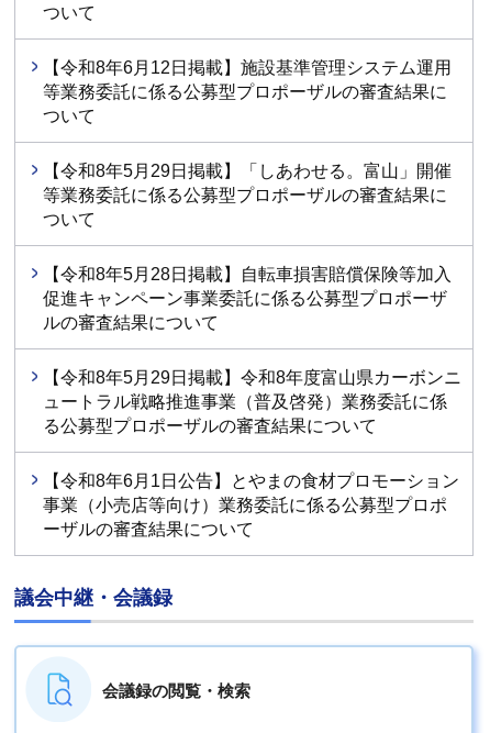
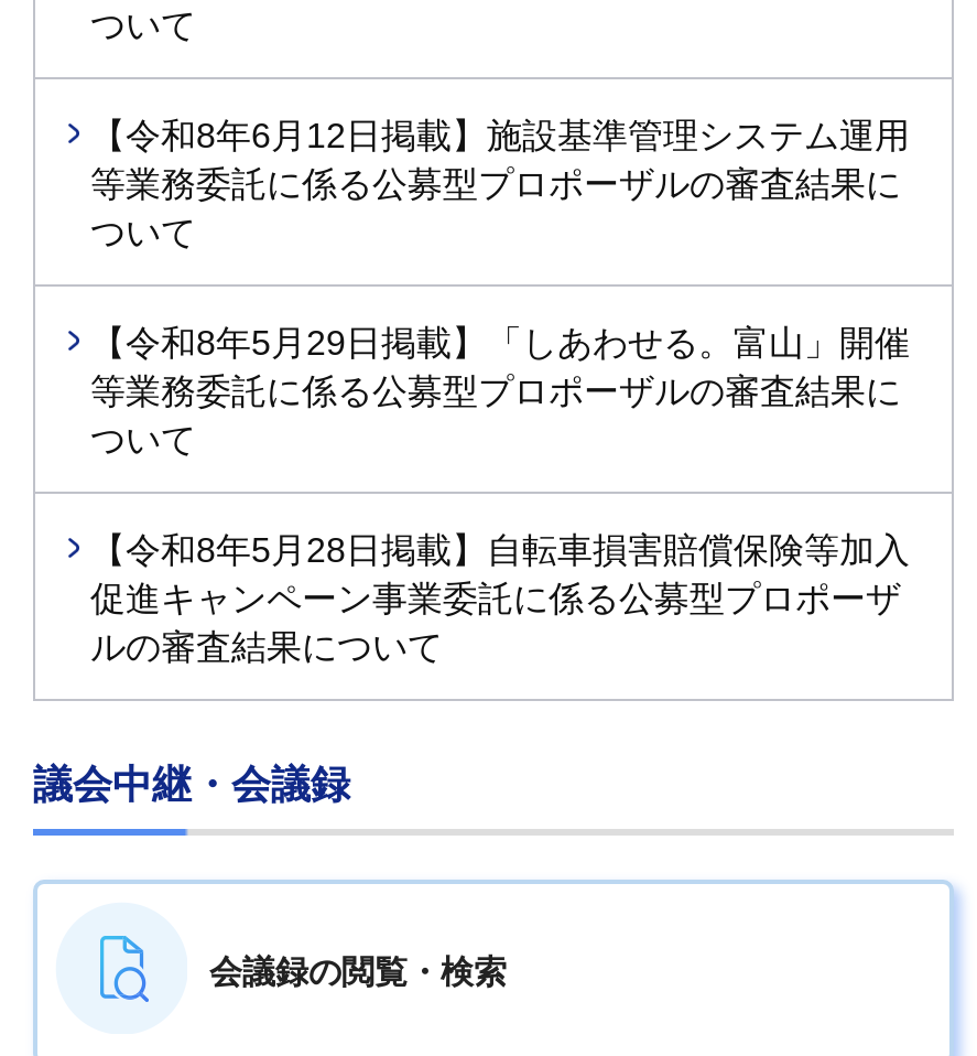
- 【令和8年5月29日掲載】令和8年度富山県カーボンニ
- ュートラル戦略推進事業（普及啓発）業務委託に係
- る公募型プロポーザルの審査結果について
- 【令和8年6月1日公告】とやまの食材プロモーション
- 事業（小売店等向け）業務委託に係る公募型プロポ
- ーザルの審査結果について
